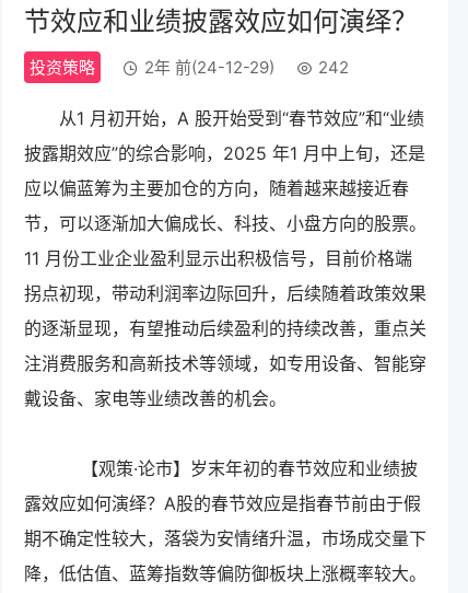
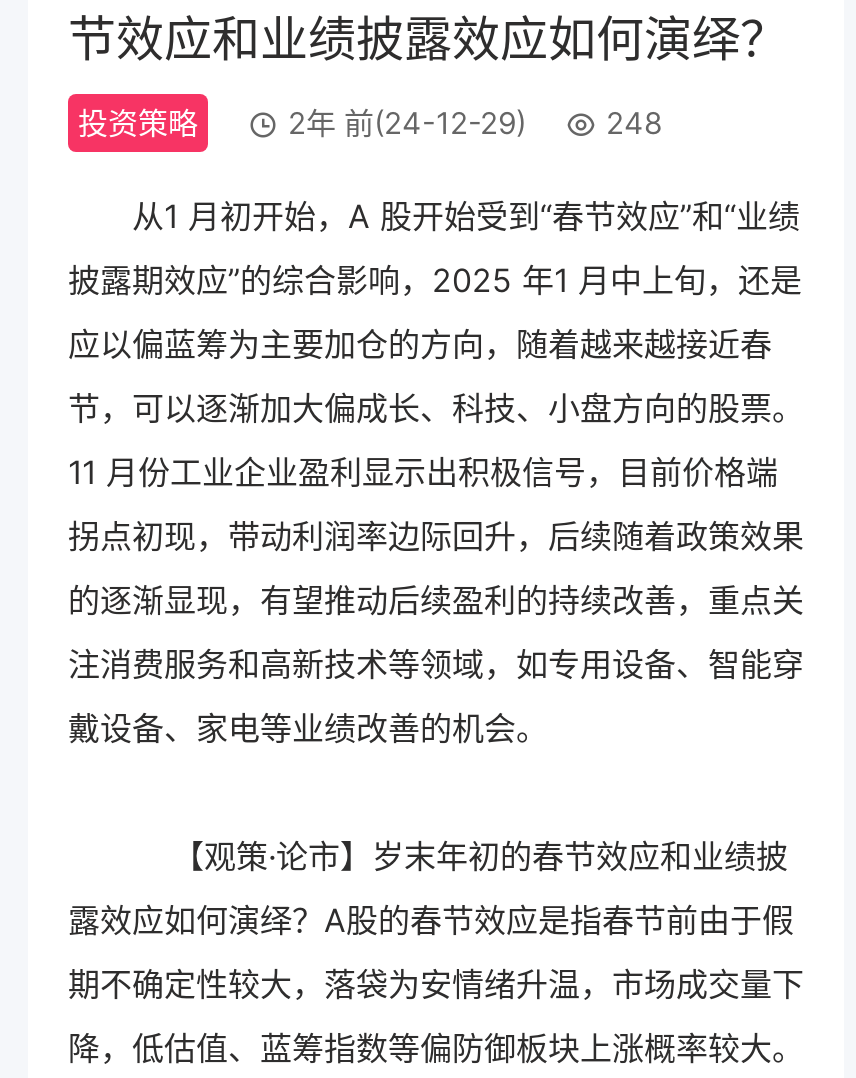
- 242
+ 248
